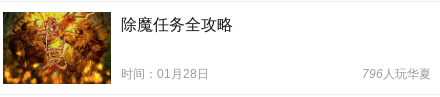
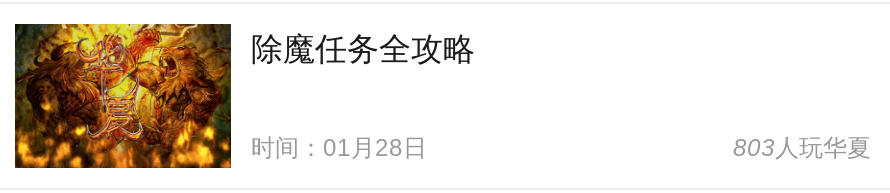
- 796人玩华夏
+ 803人玩华夏
